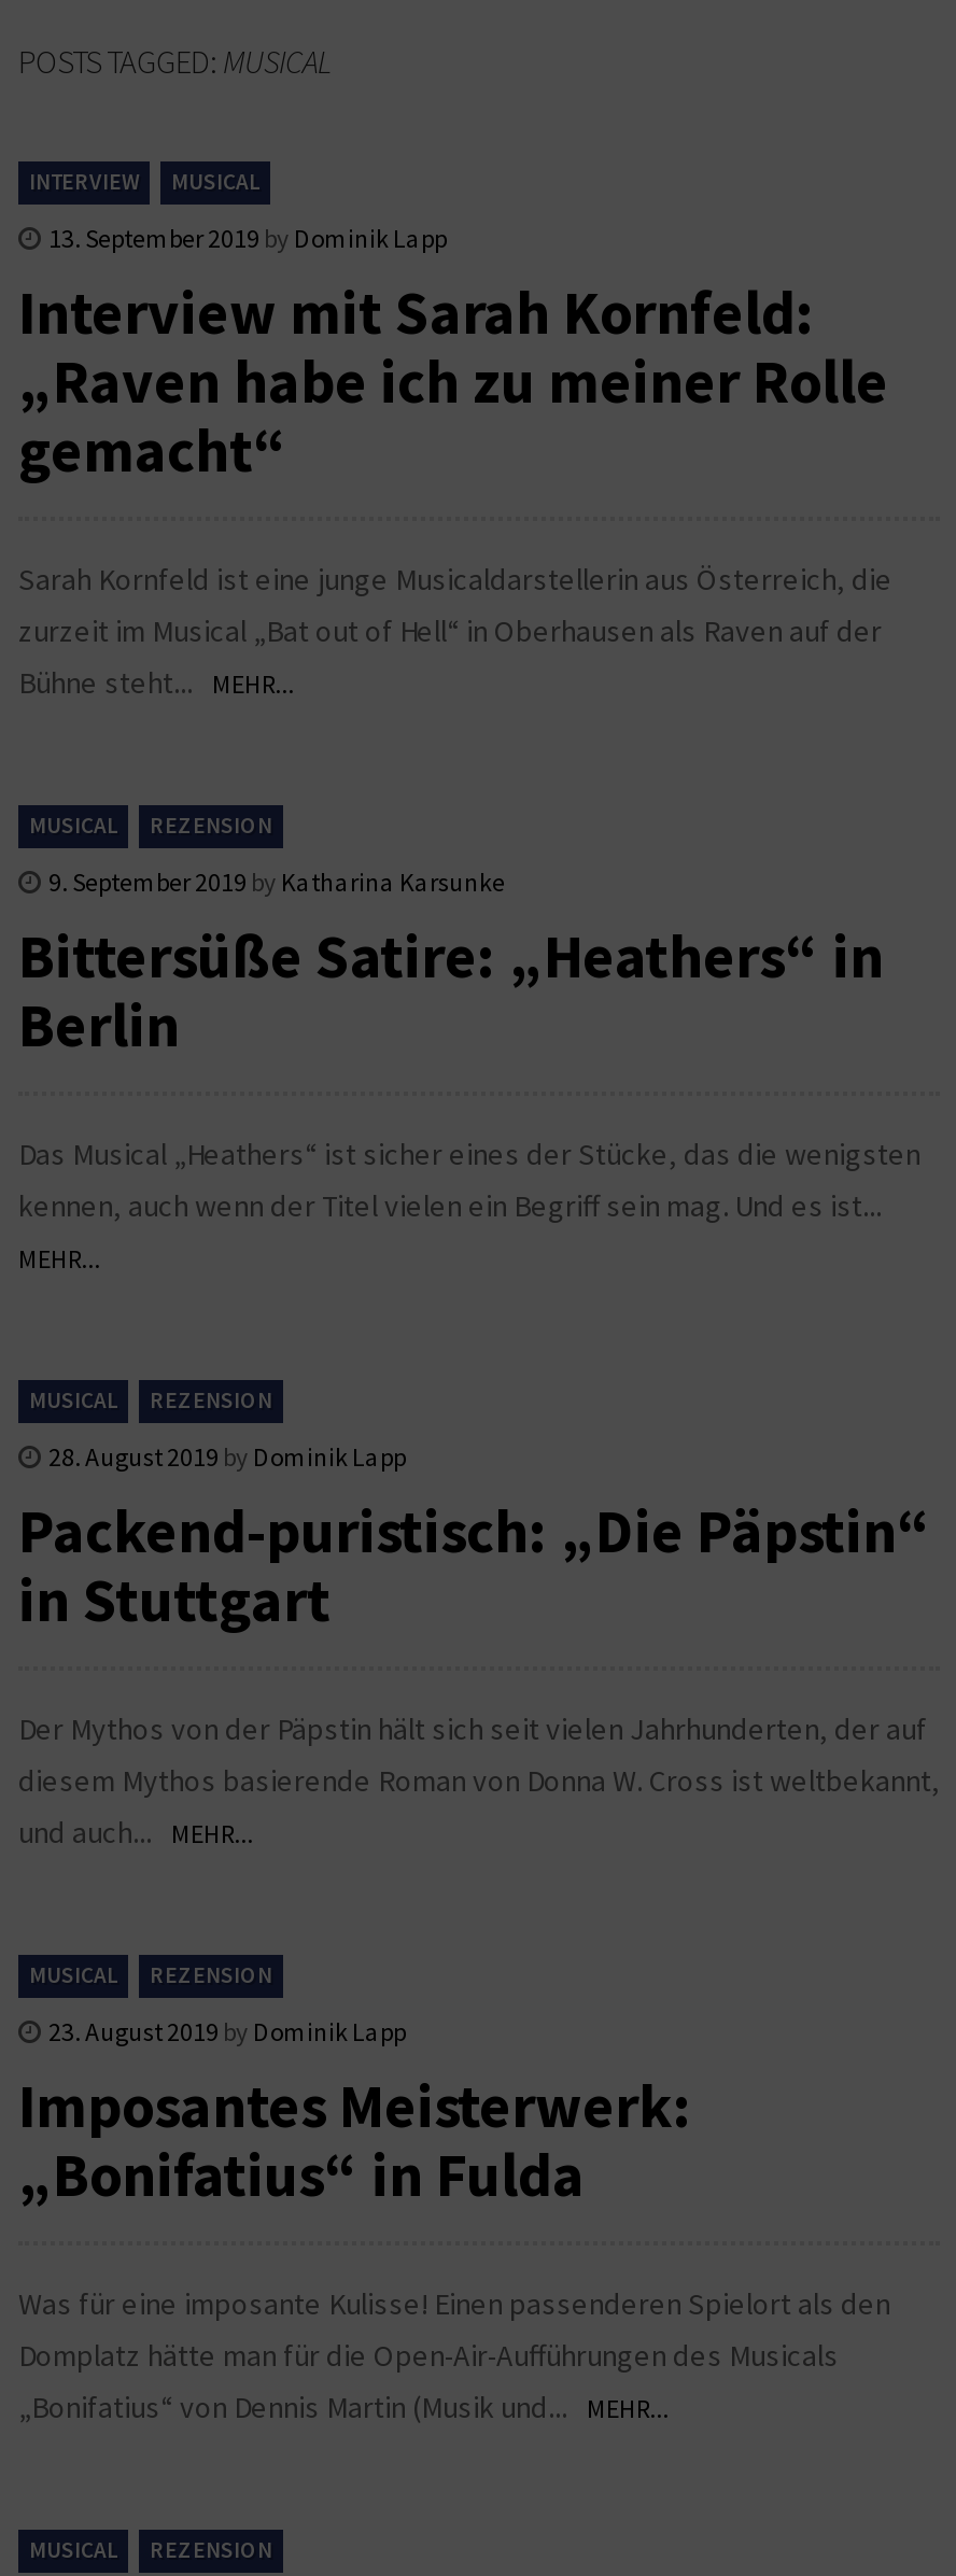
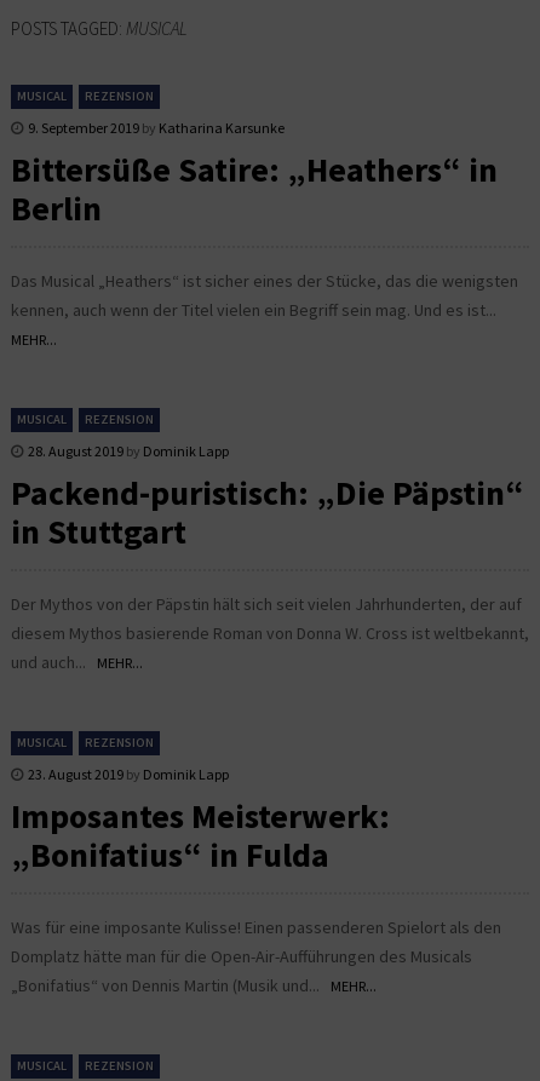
- INTERVIEW
- MUSICAL
- 13. September 2019 by Dominik Lapp
- Interview mit Sarah Kornfeld:
- „Raven habe ich zu meiner Rolle
- gemacht“
- Sarah Kornfeld ist eine junge Musicaldarstellerin aus Österreich, die
- zurzeit im Musical „Bat out of Hell“ in Oberhausen als Raven auf der
- Bühne steht... MEHR...
